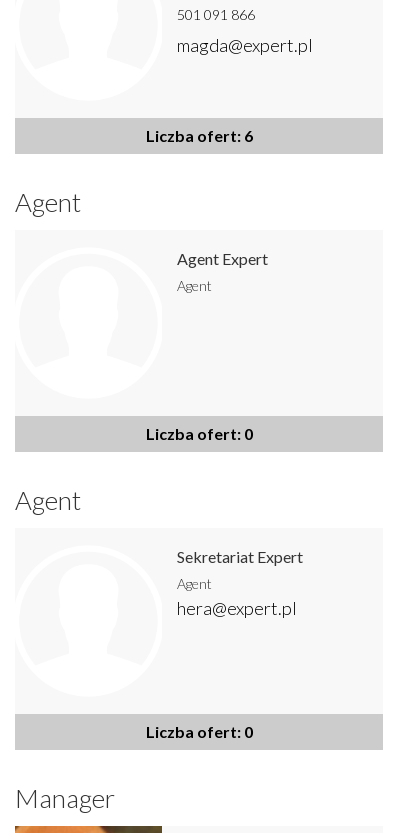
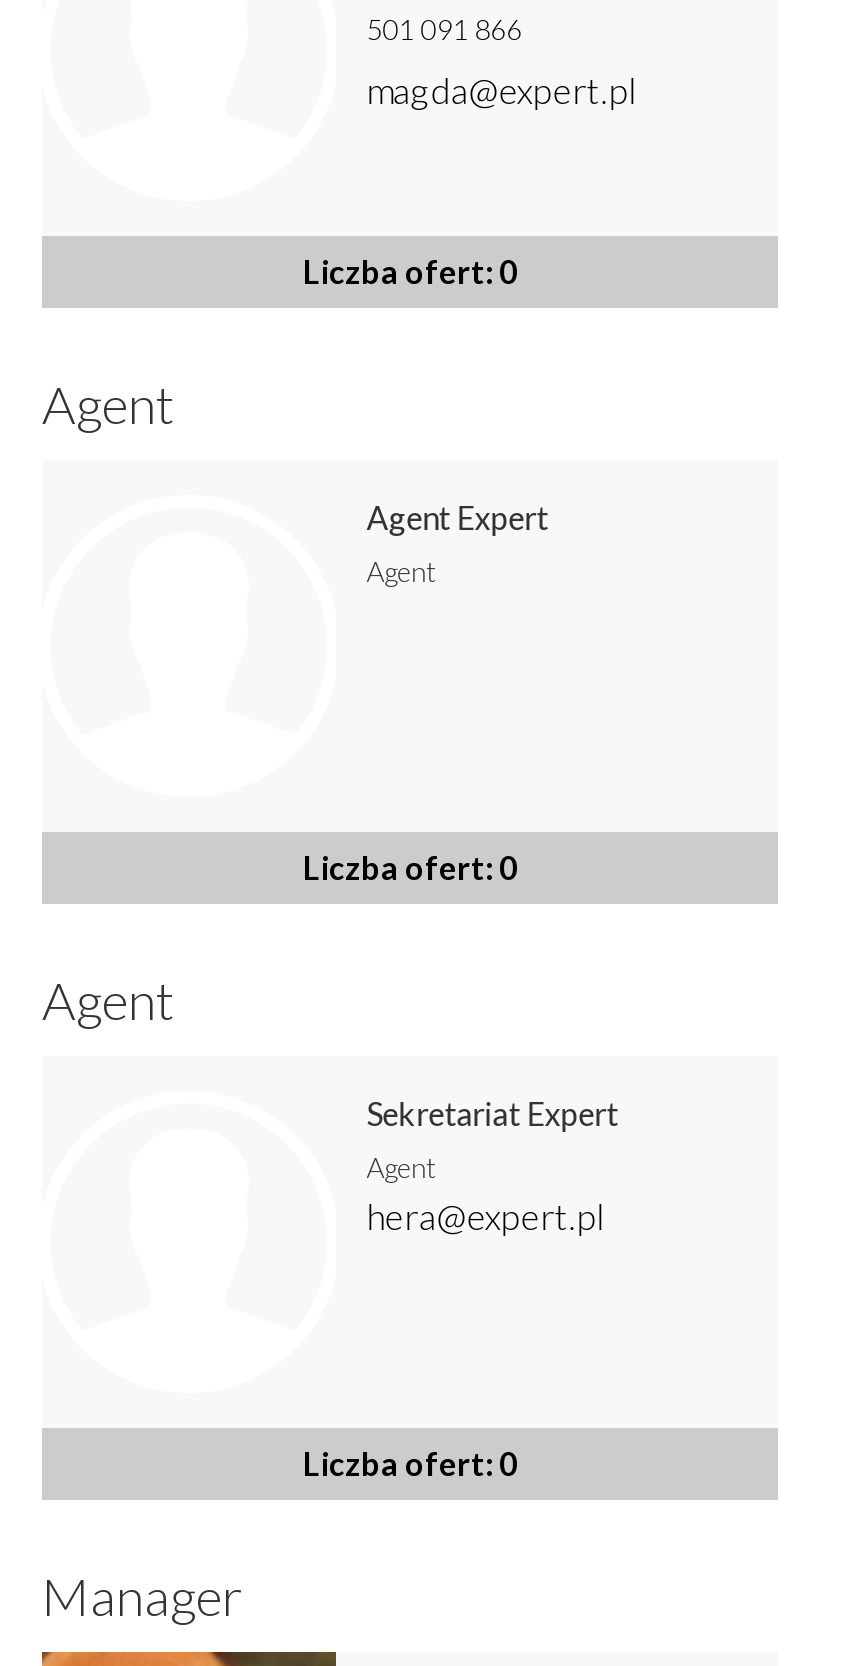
- Liczba ofert: 6
+ Liczba ofert: 0
